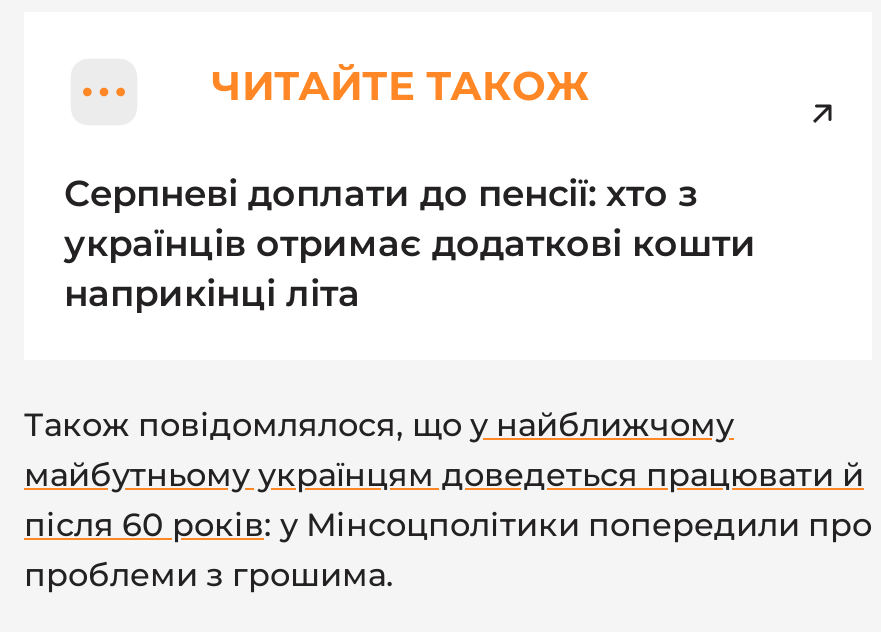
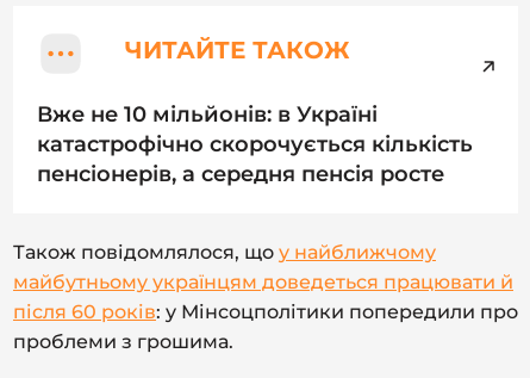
- Серпневі доплати до пенсії: хто з
- українців отримає додаткові кошти
- наприкінці літа
+ Вже не 10 мільйонів: в Україні
+ катастрофічно скорочується кількість
+ пенсіонерів, а середня пенсія росте
